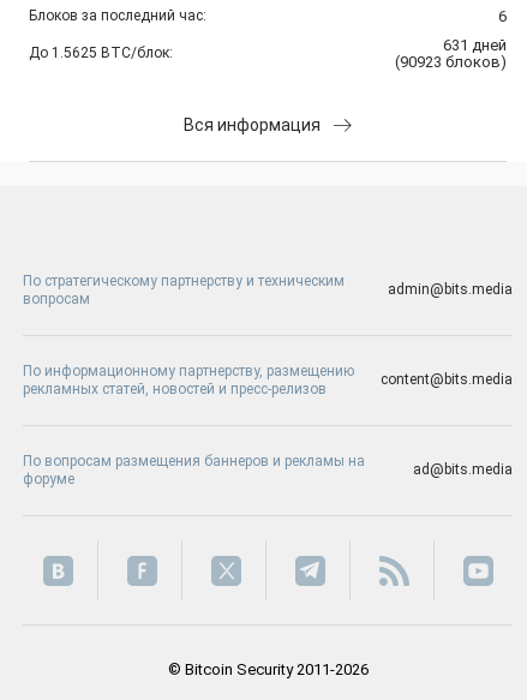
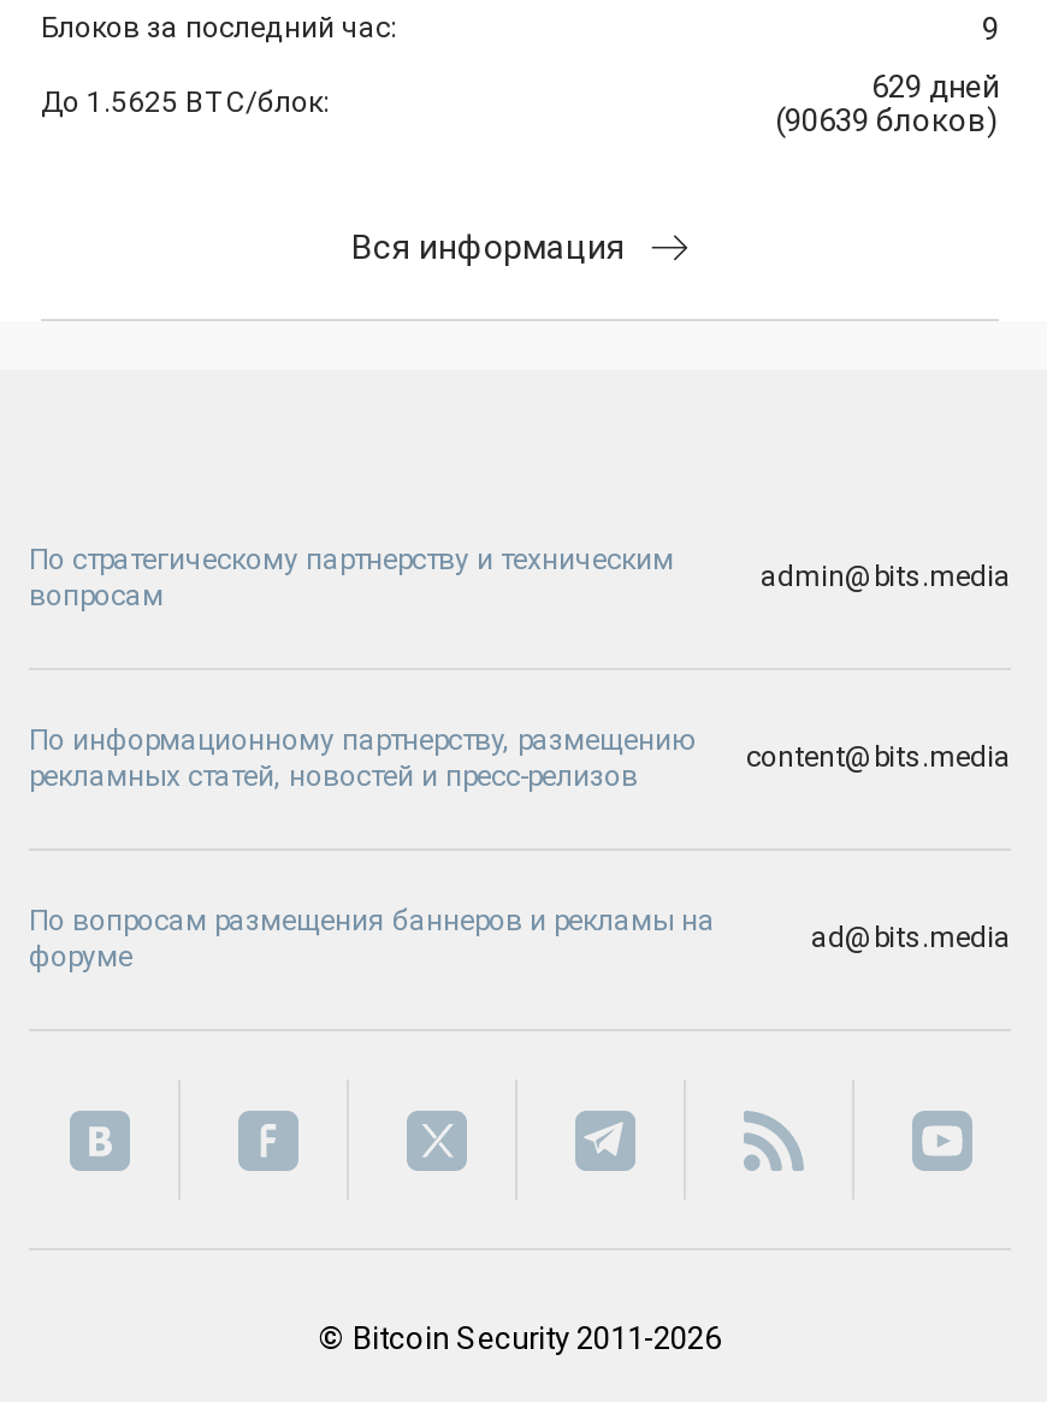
- 6
+ 9

- 631 дней
+ 629 дней

- (90923 блоков)
+ (90639 блоков)
